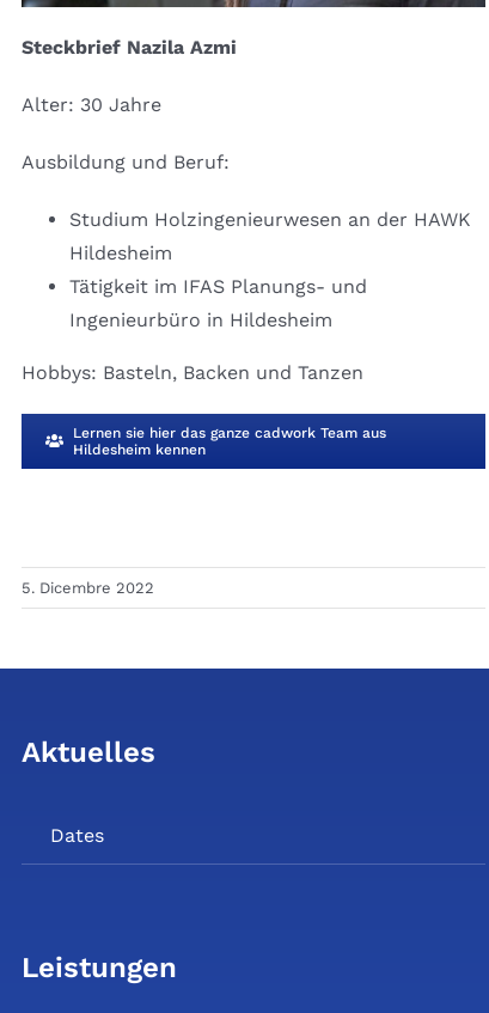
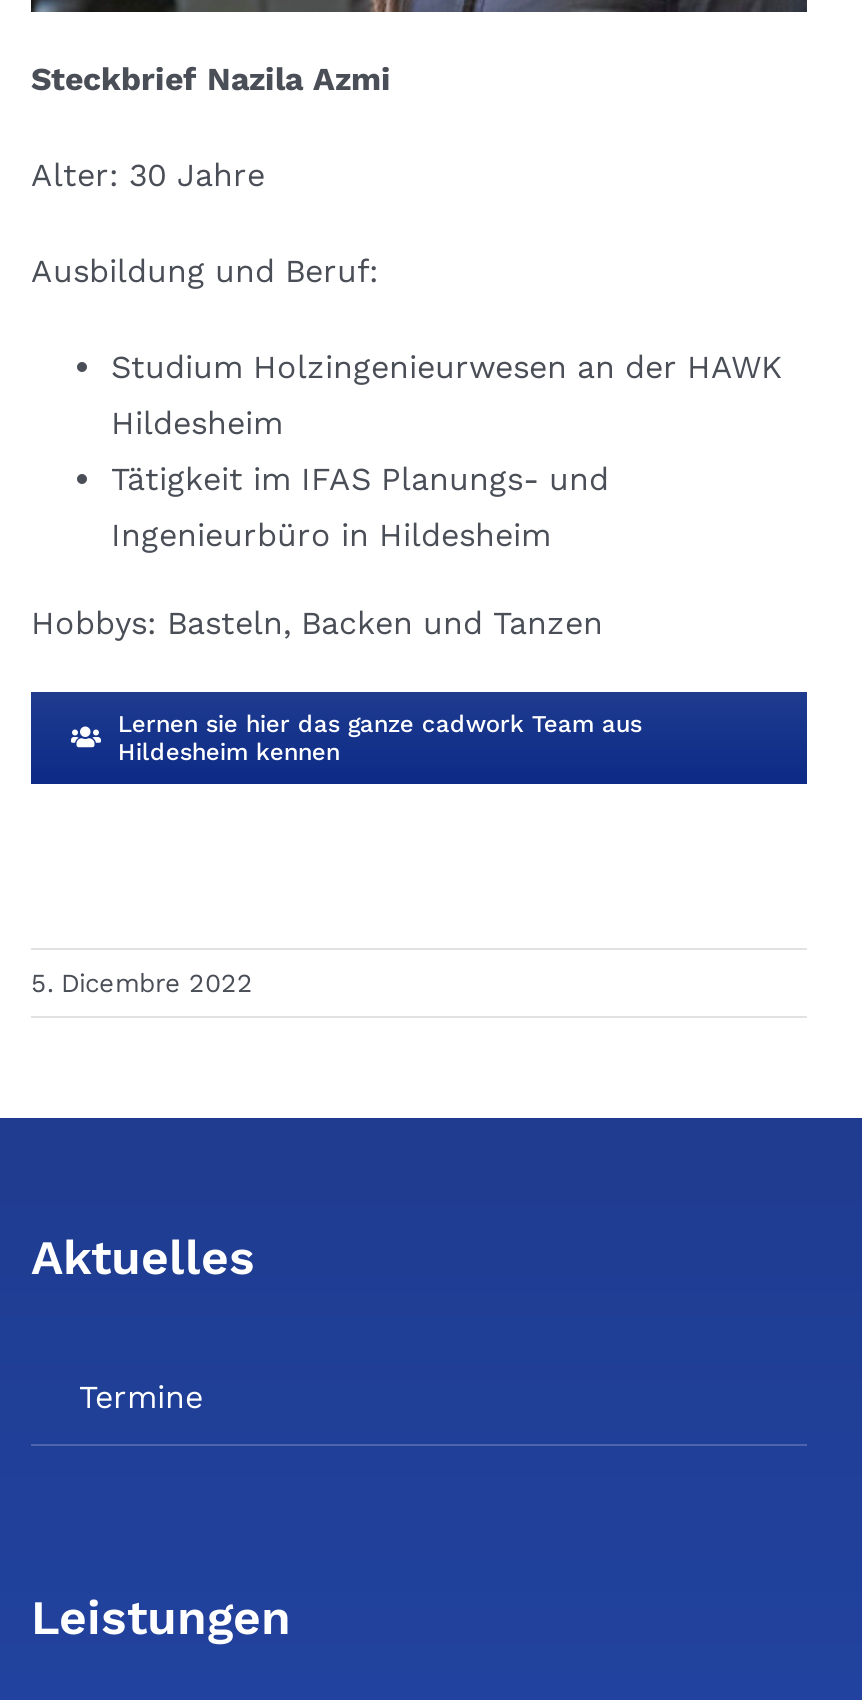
- Dates
+ Termine
